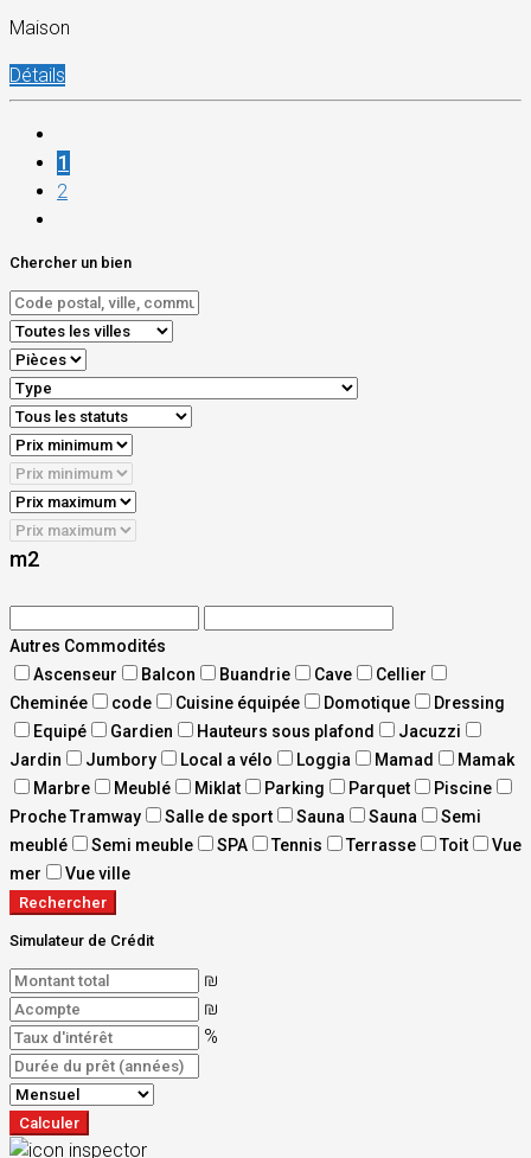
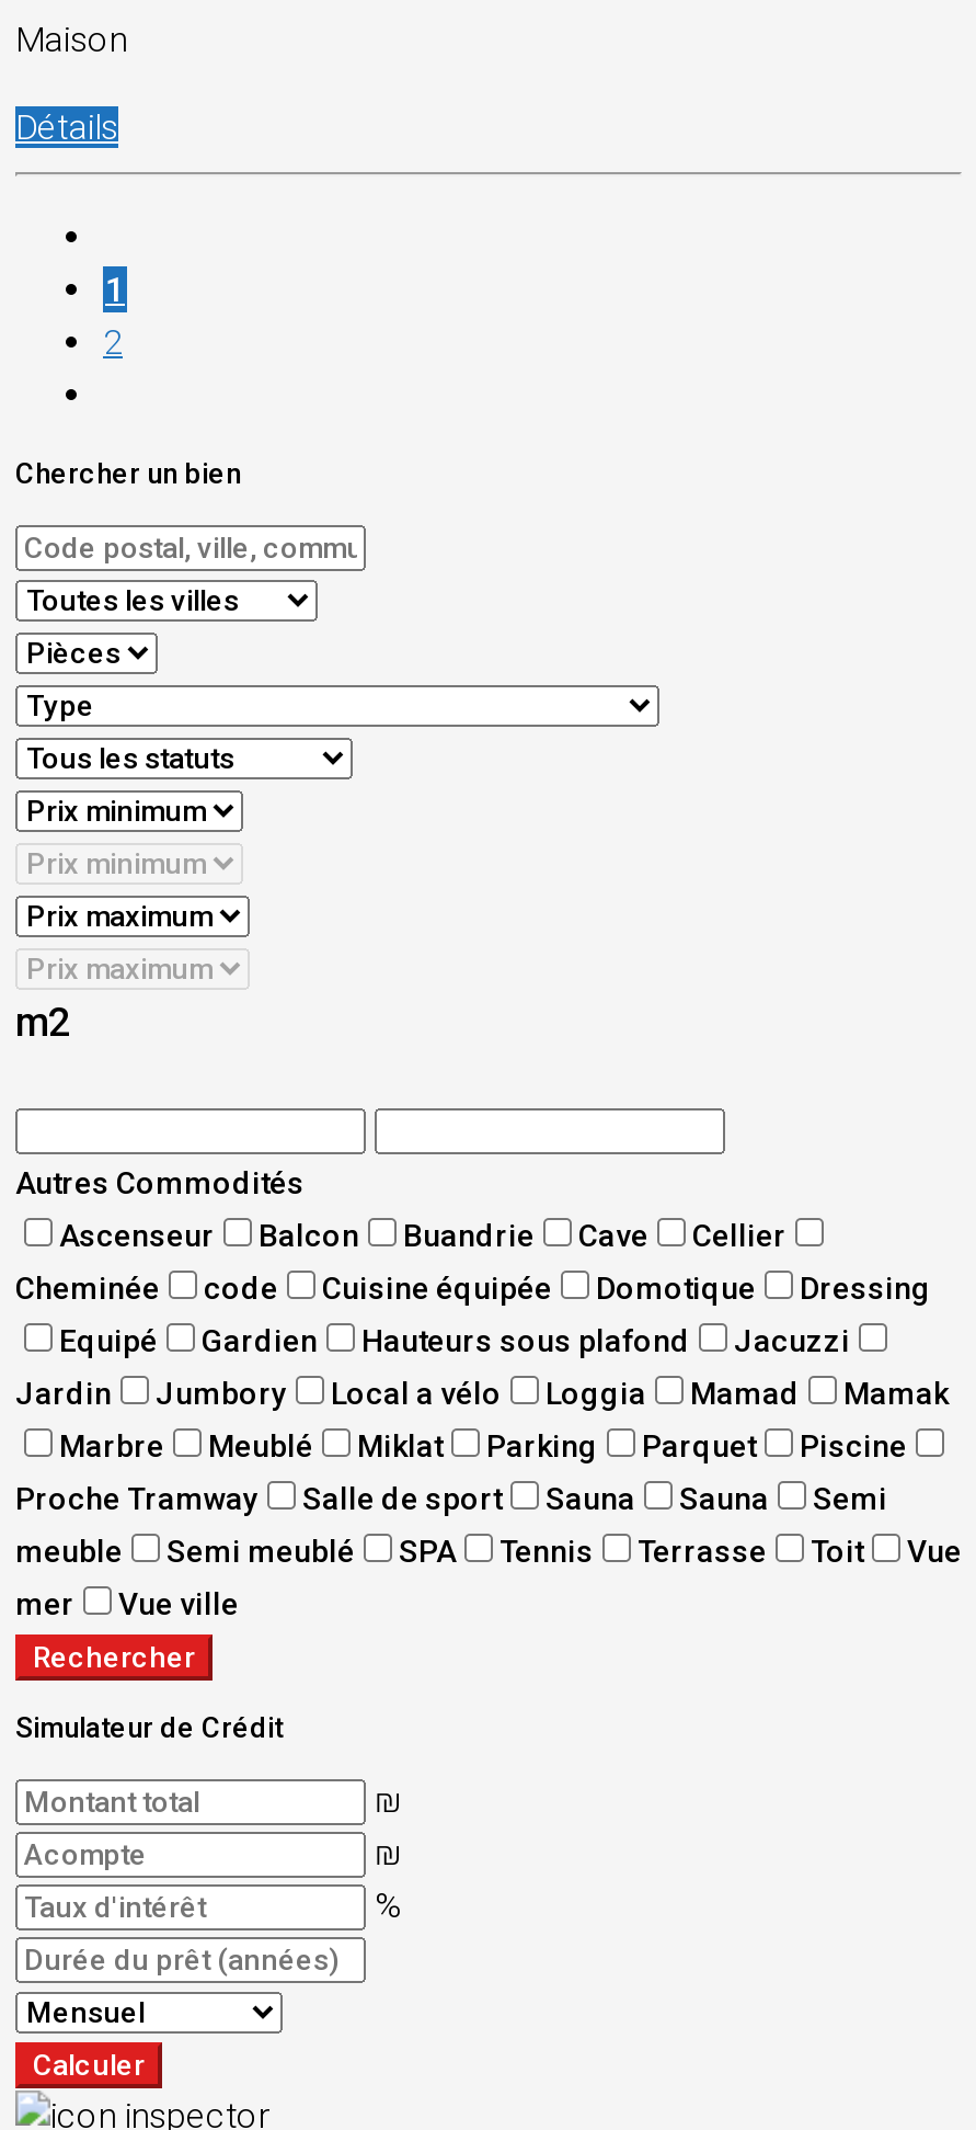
- meublé
- Semi meuble
+ meuble
+ Semi meublé
